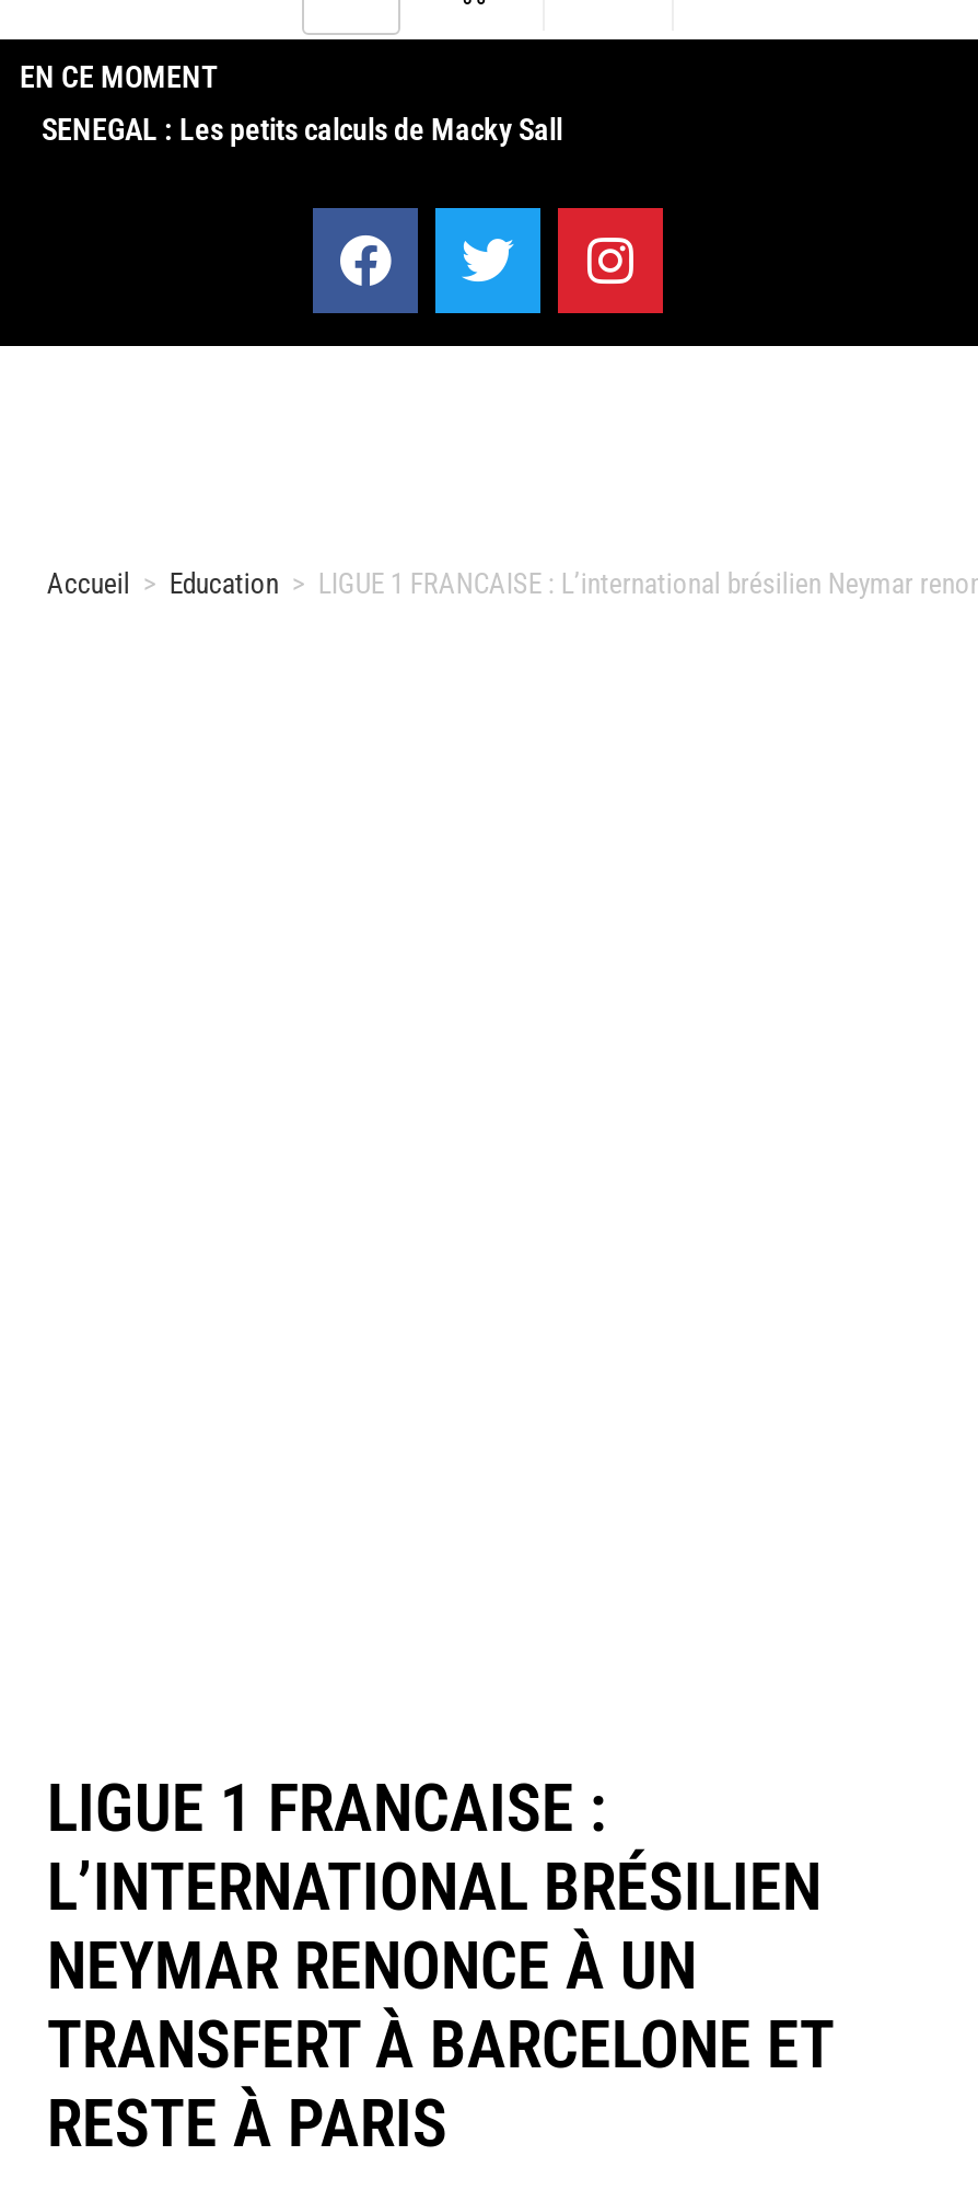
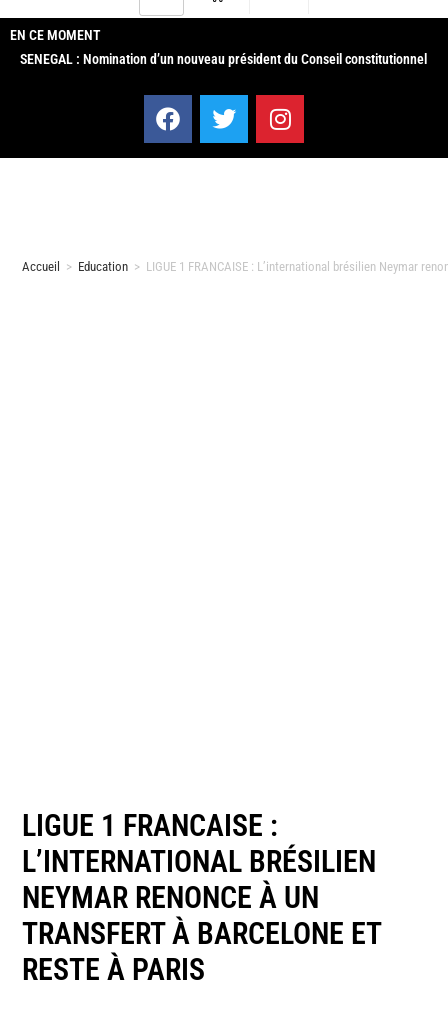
- SENEGAL : Les petits calculs de Macky Sall
+ SENEGAL : Nomination d’un nouveau président du Conseil constitutionnel
